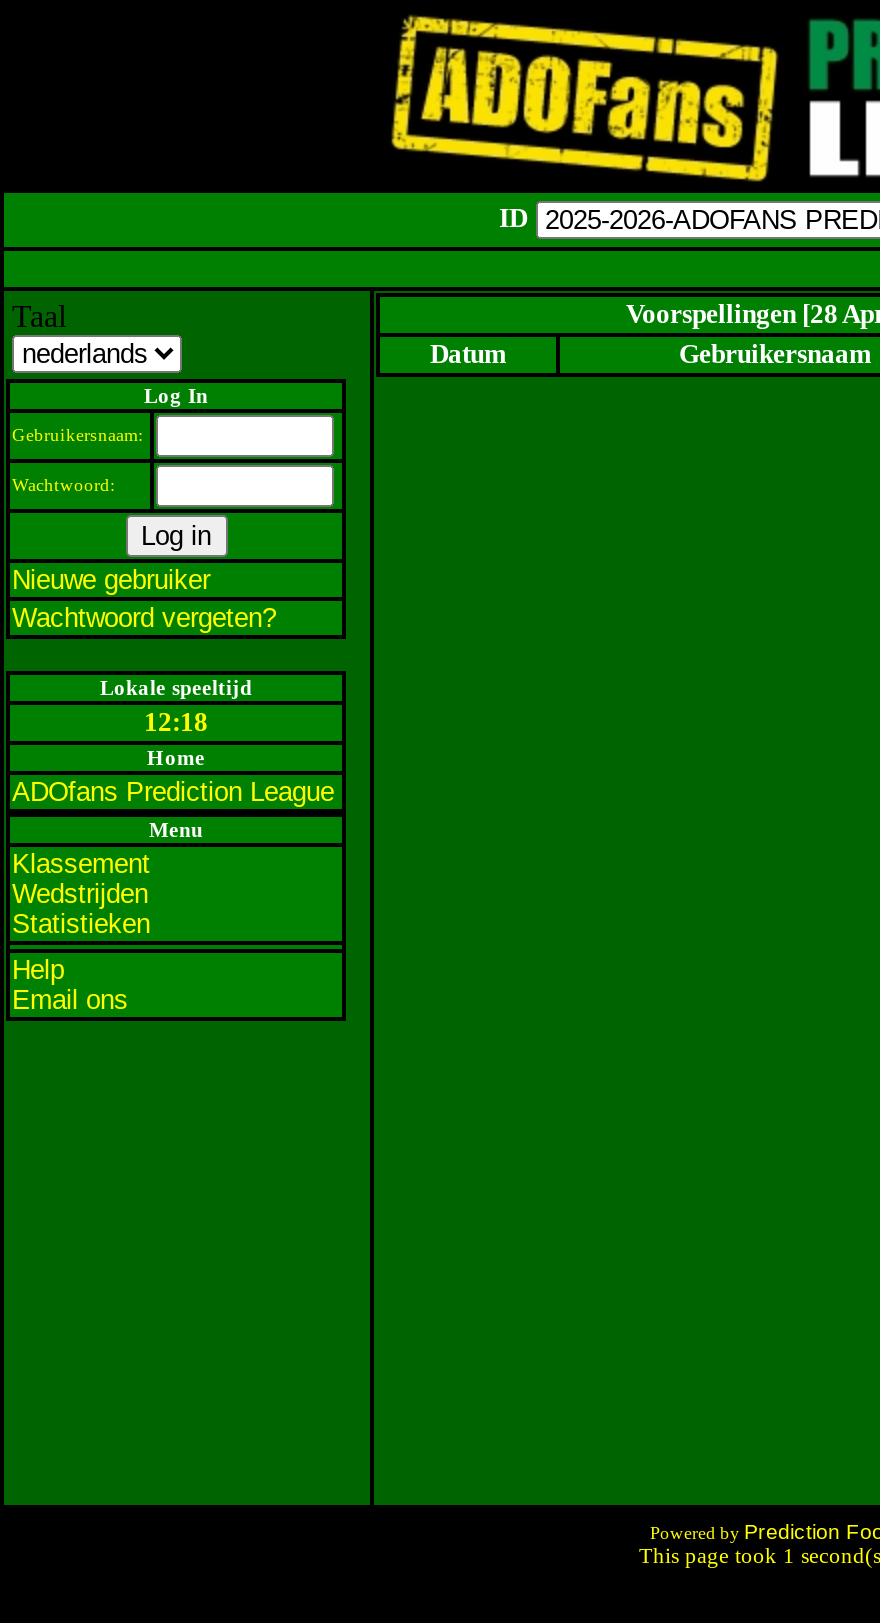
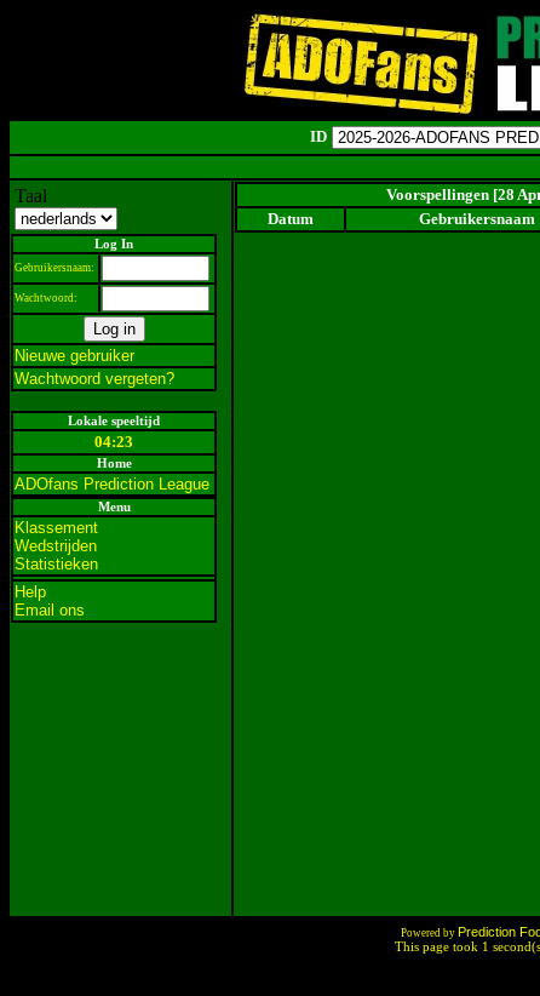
- 12:18
+ 04:23
